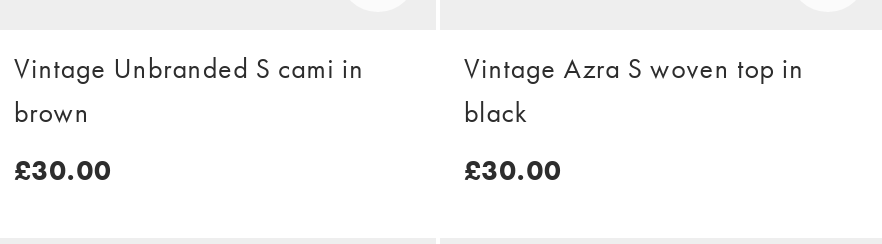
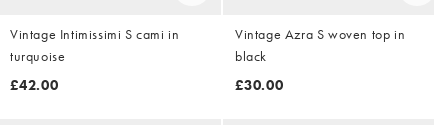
- Vintage Unbranded S cami in
- brown
+ Vintage Intimissimi S cami in
+ turquoise

- £30.00
+ £42.00
